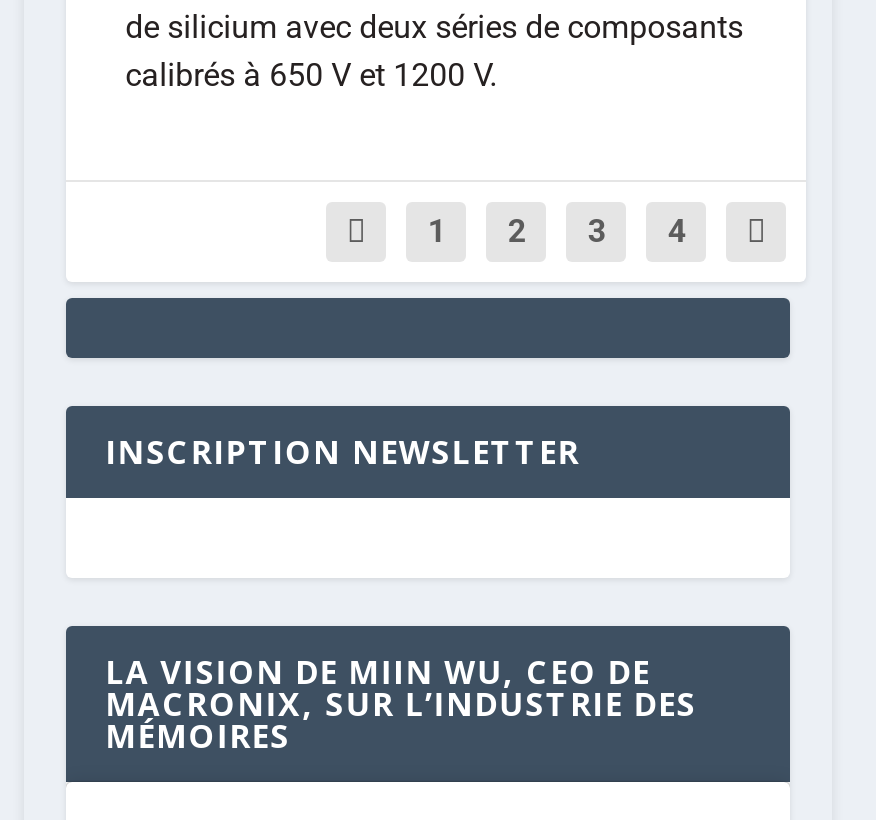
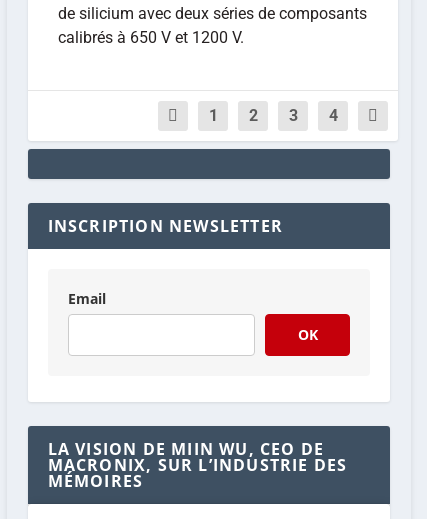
+ Email
+ OK
